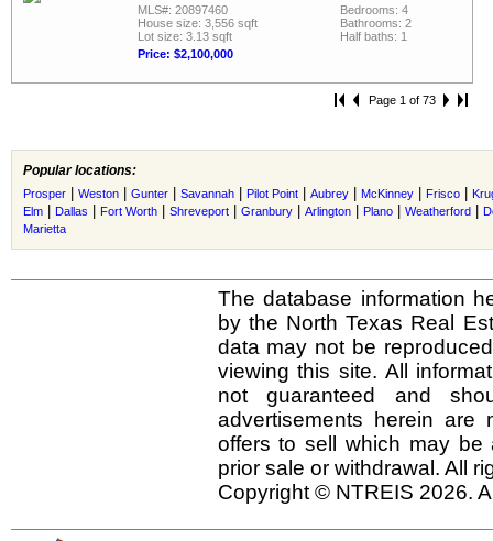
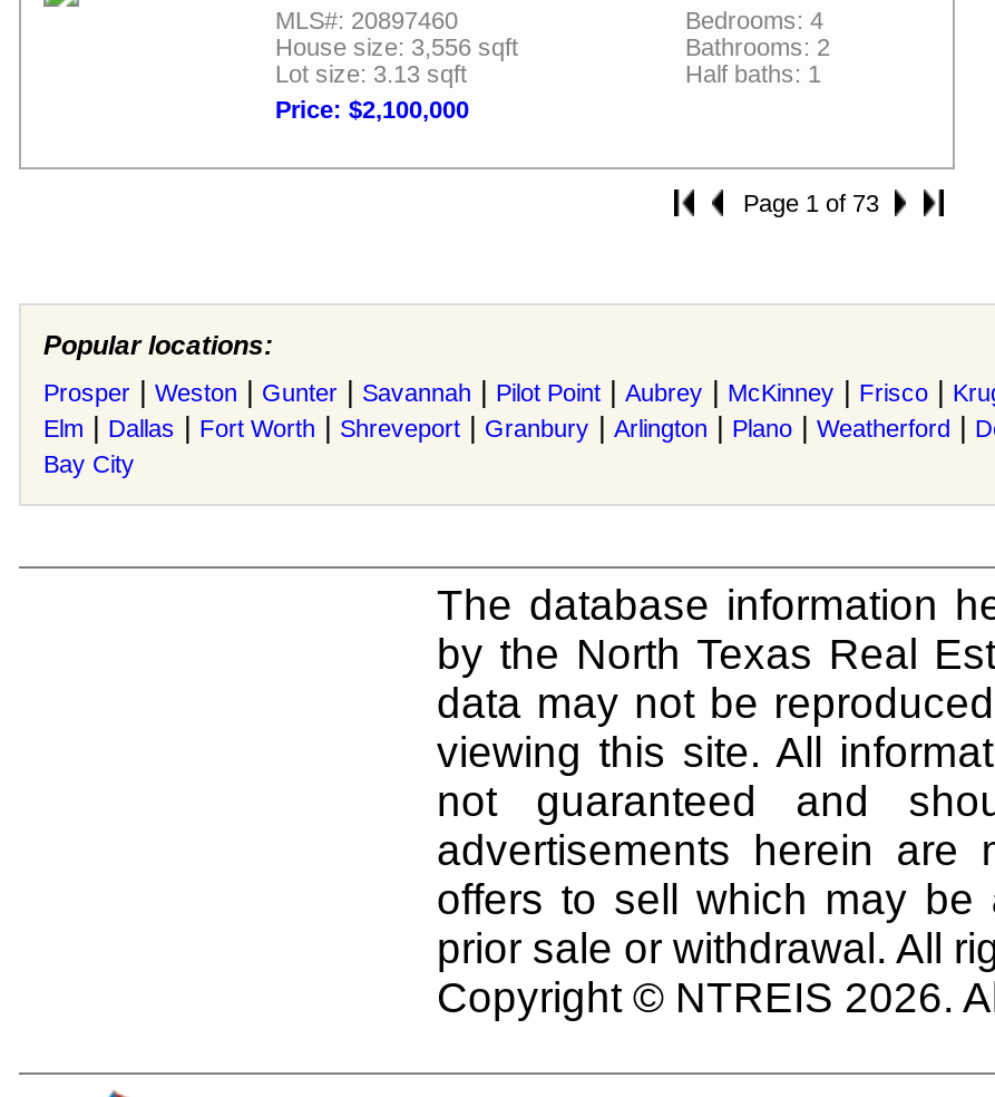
- Marietta
+ Bay City
